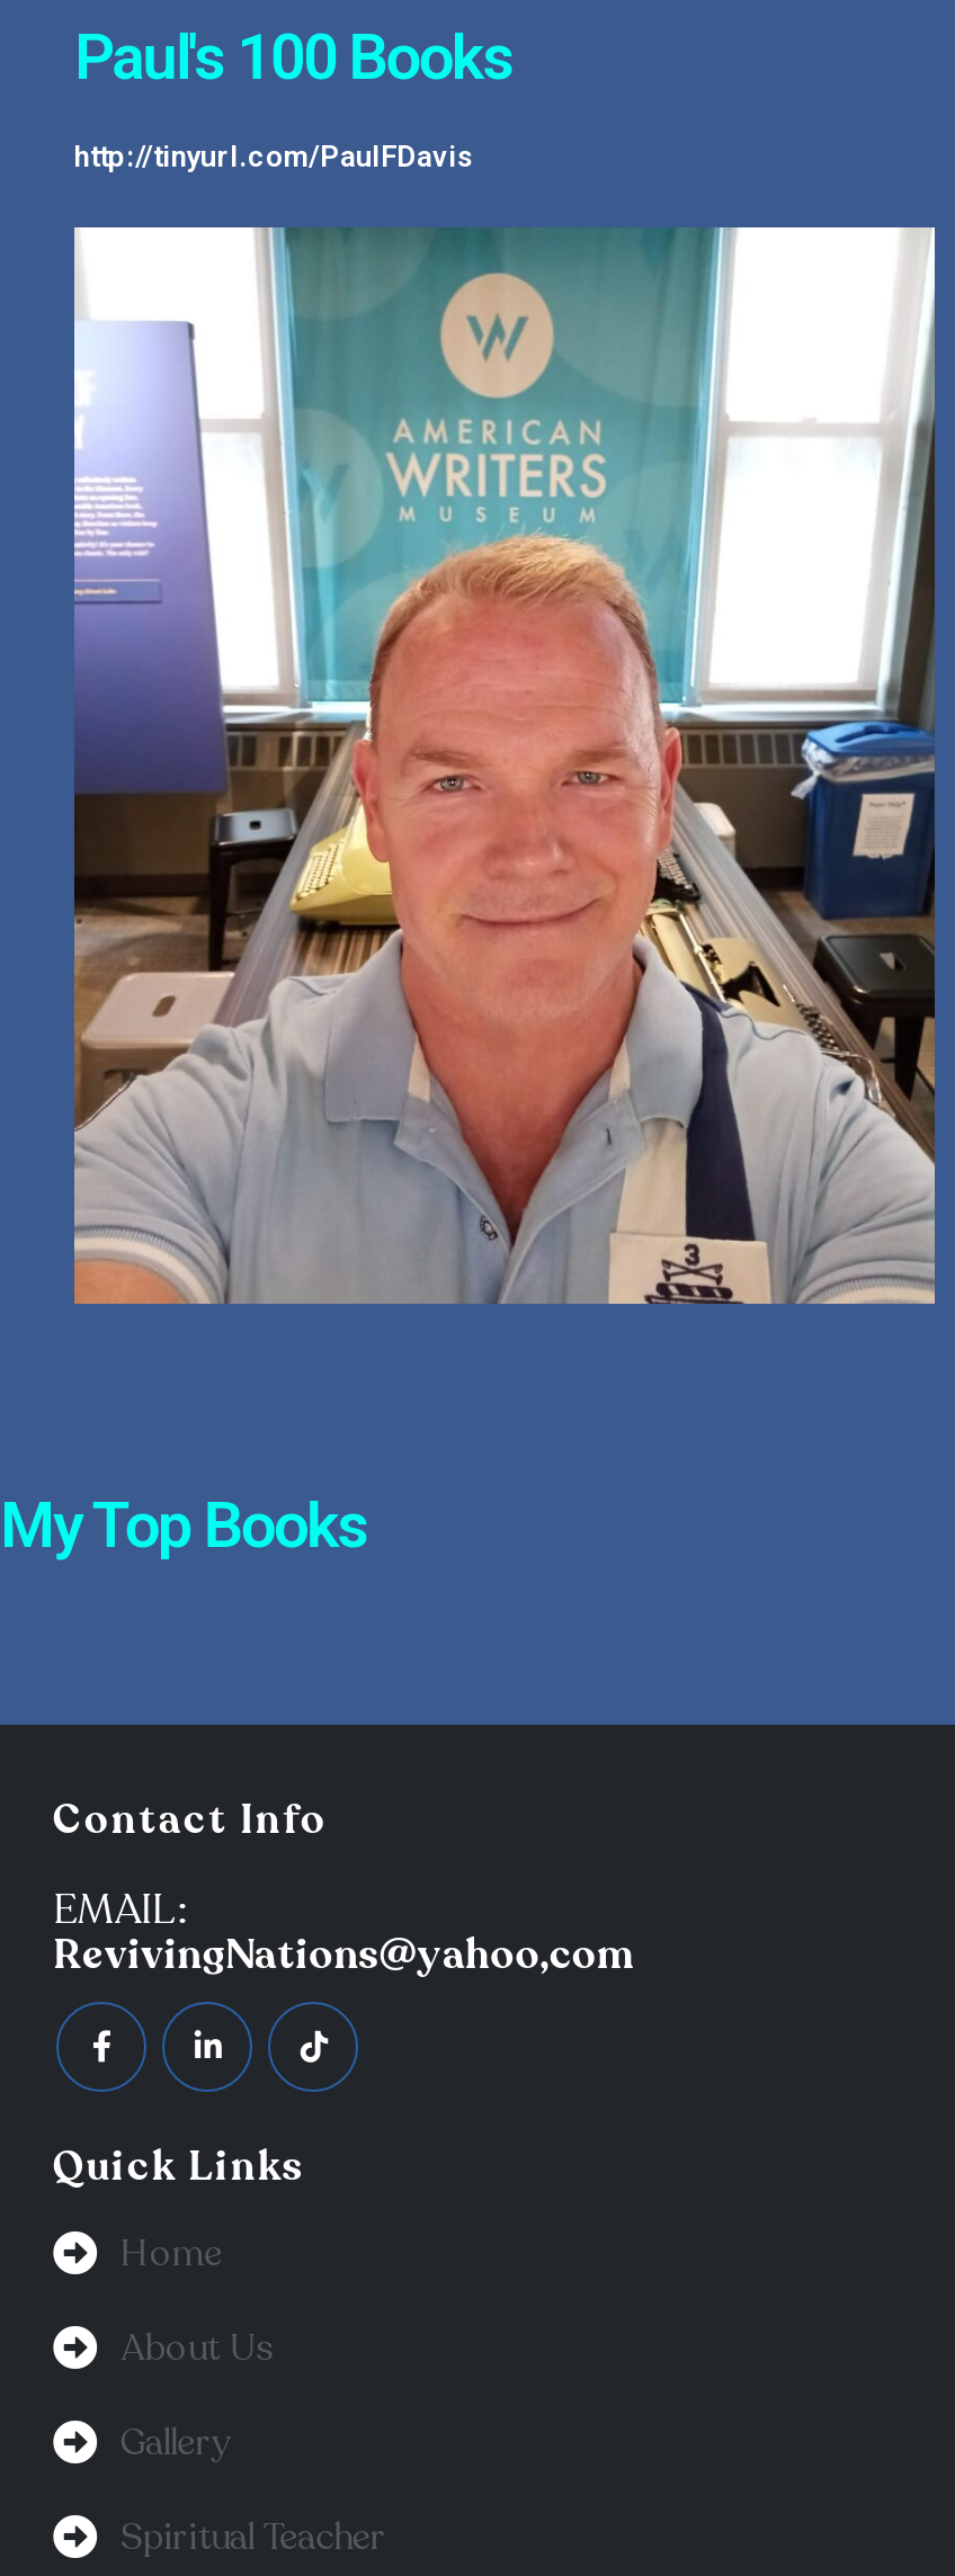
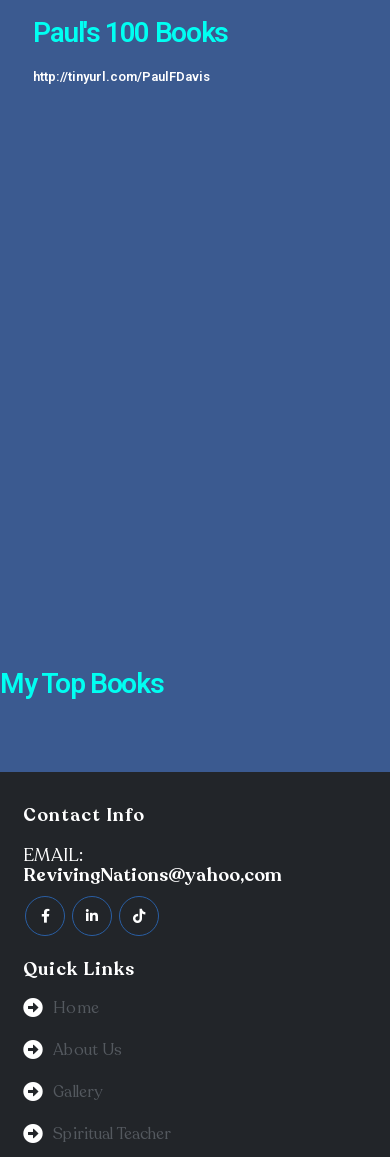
- [image]
